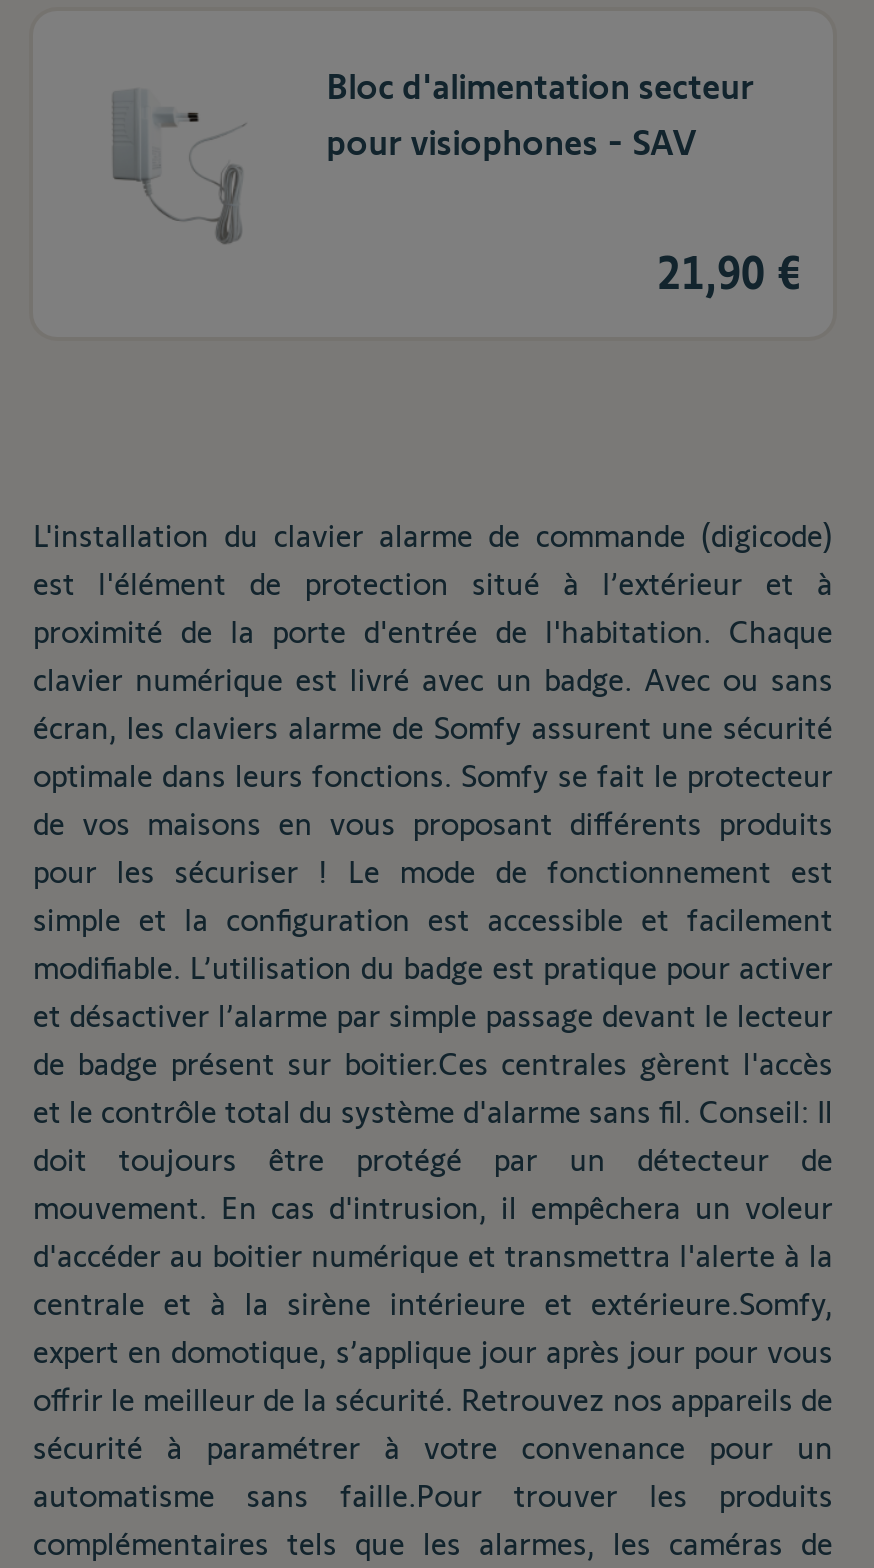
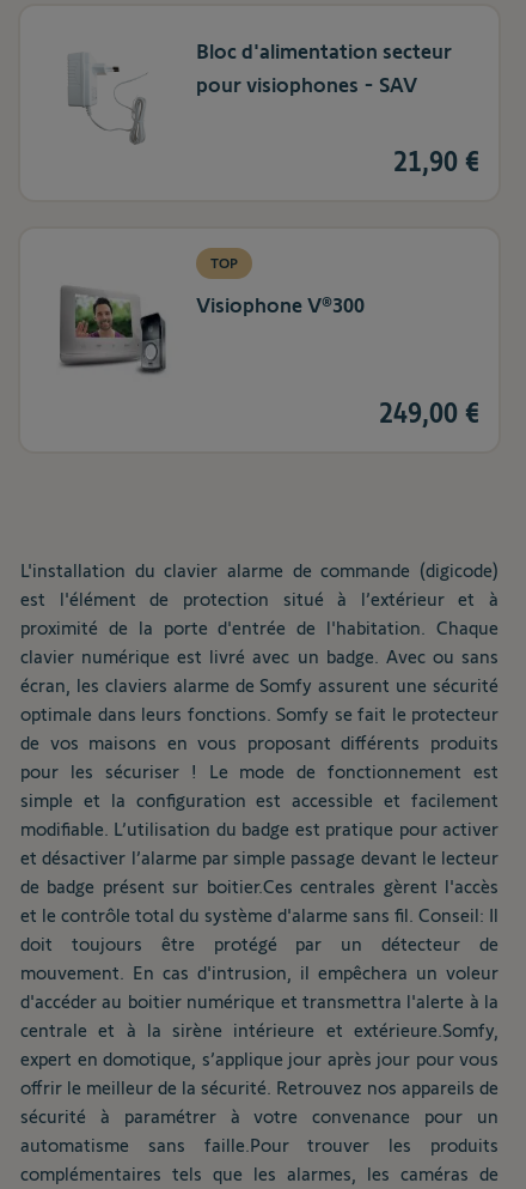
+ [image]
+ TOP
+ Visiophone V®300
+ 249,00 €
